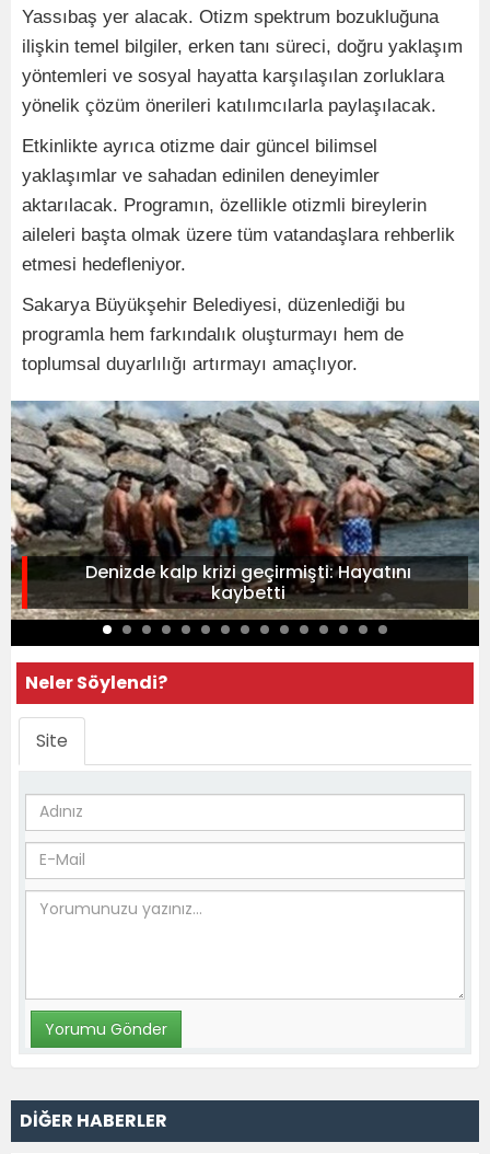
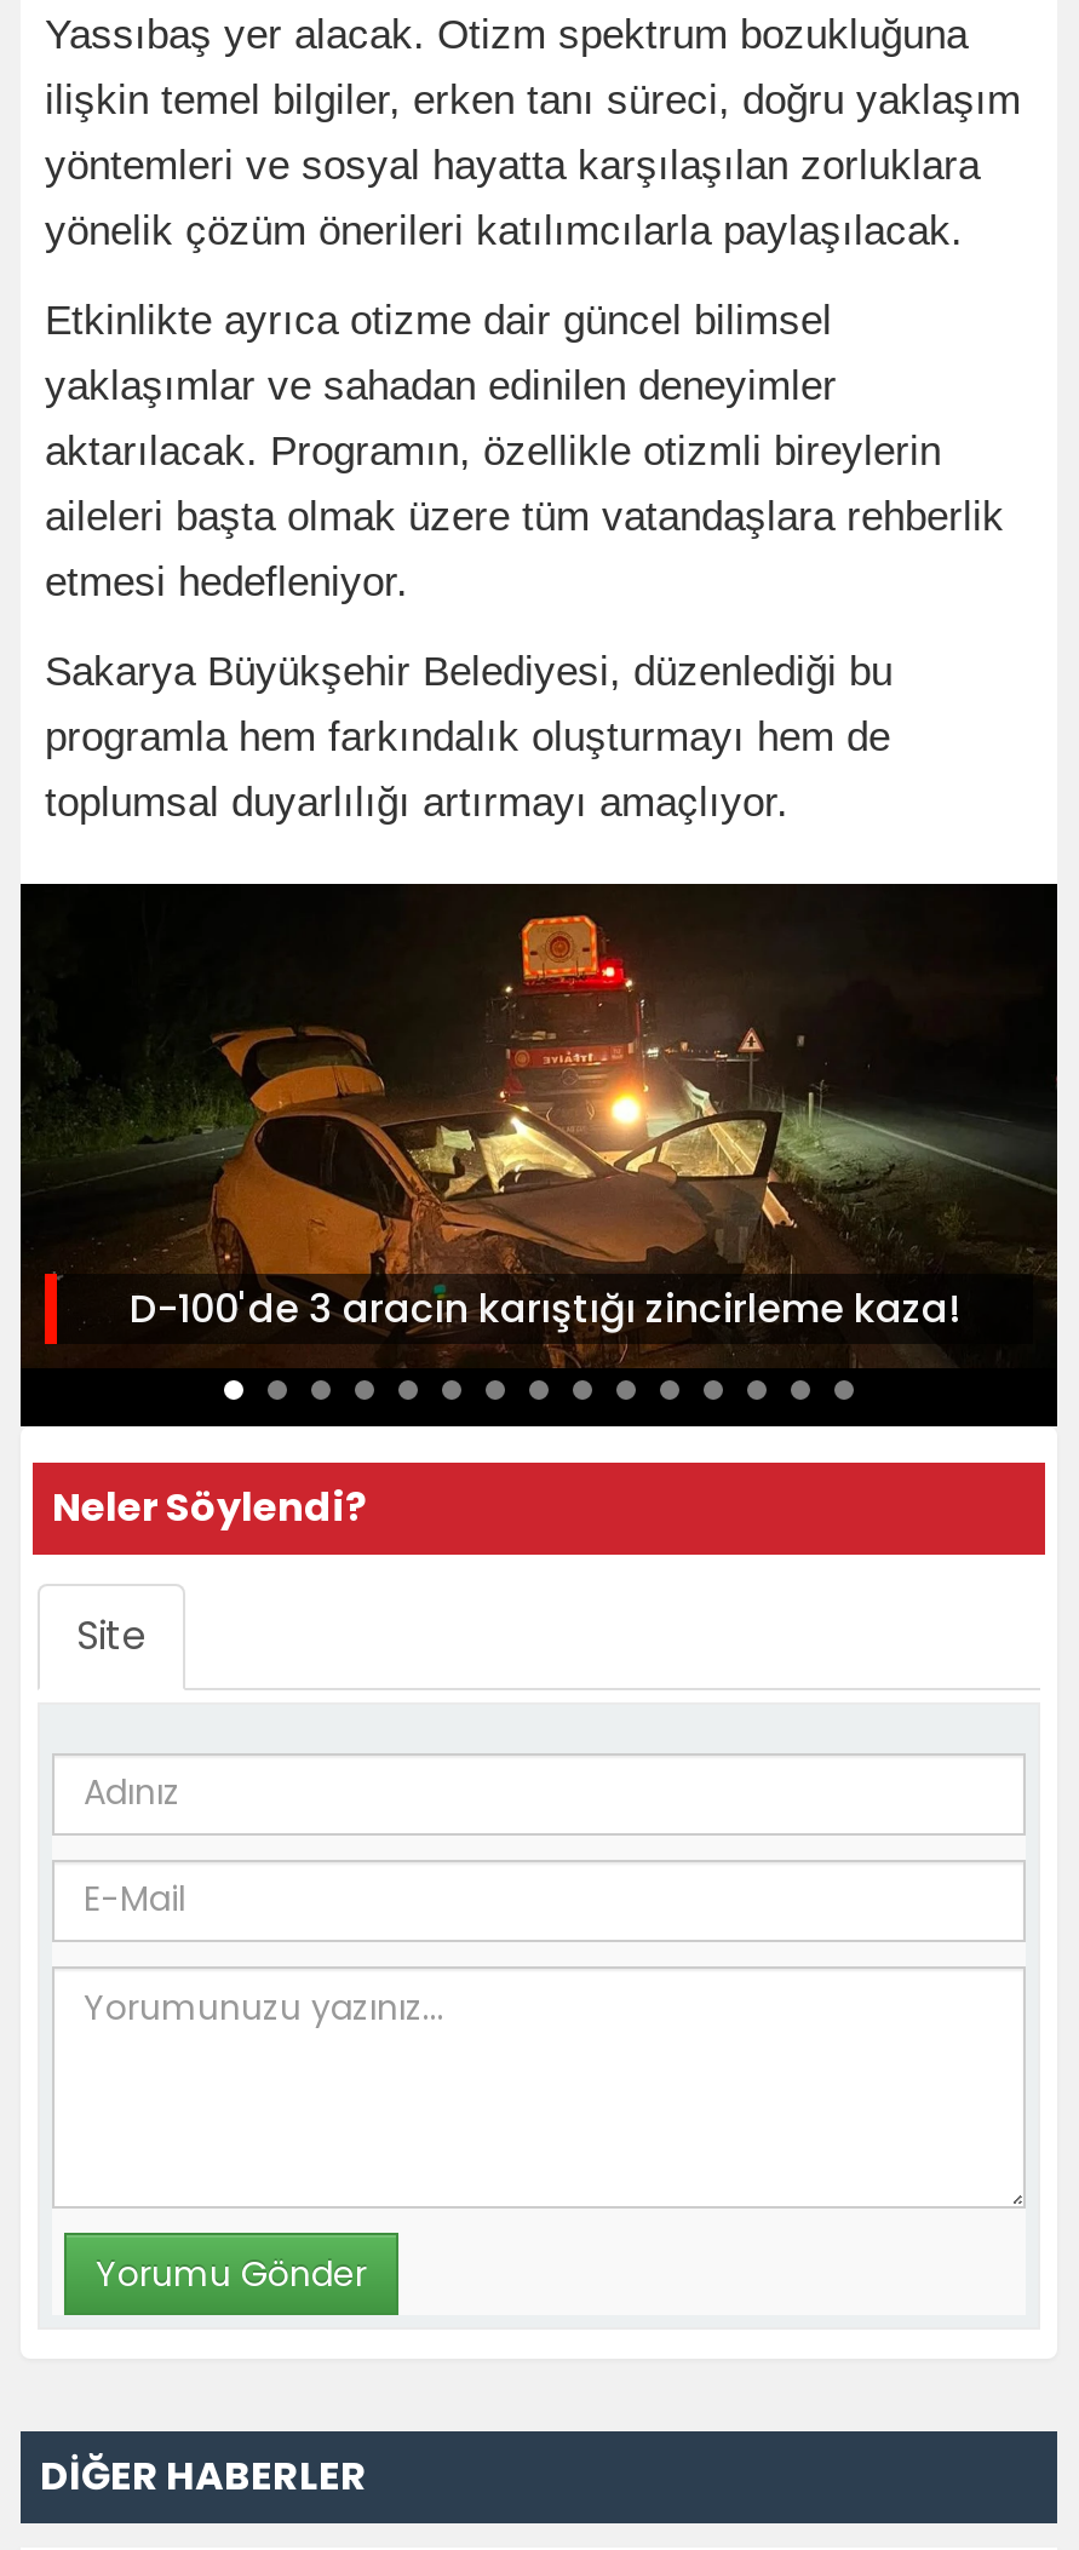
- [image]
- Denizde kalp krizi geçirmişti: Hayatını
- kaybetti
+ [image]
+ D-100'de 3 aracın karıştığı zincirleme kaza!
